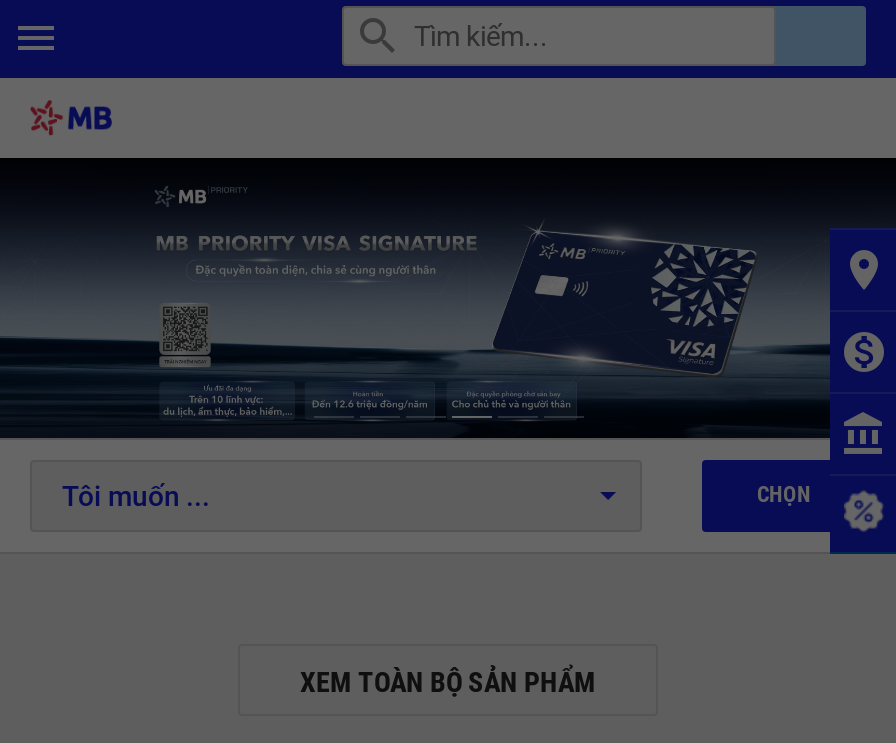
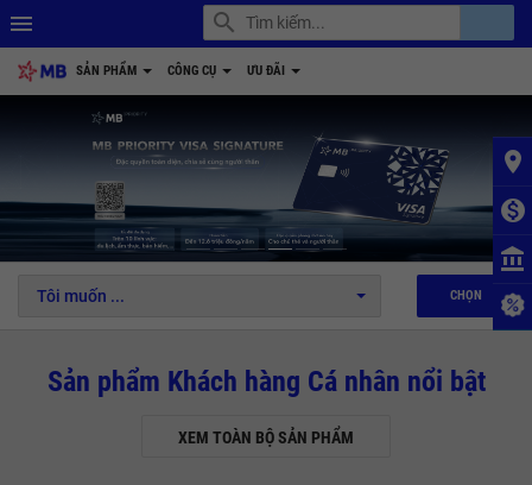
+ SẢN PHẨM
+ CÔNG CỤ
+ ƯU ĐÃI

+ Sản phẩm Khách hàng Cá nhân nổi bật
